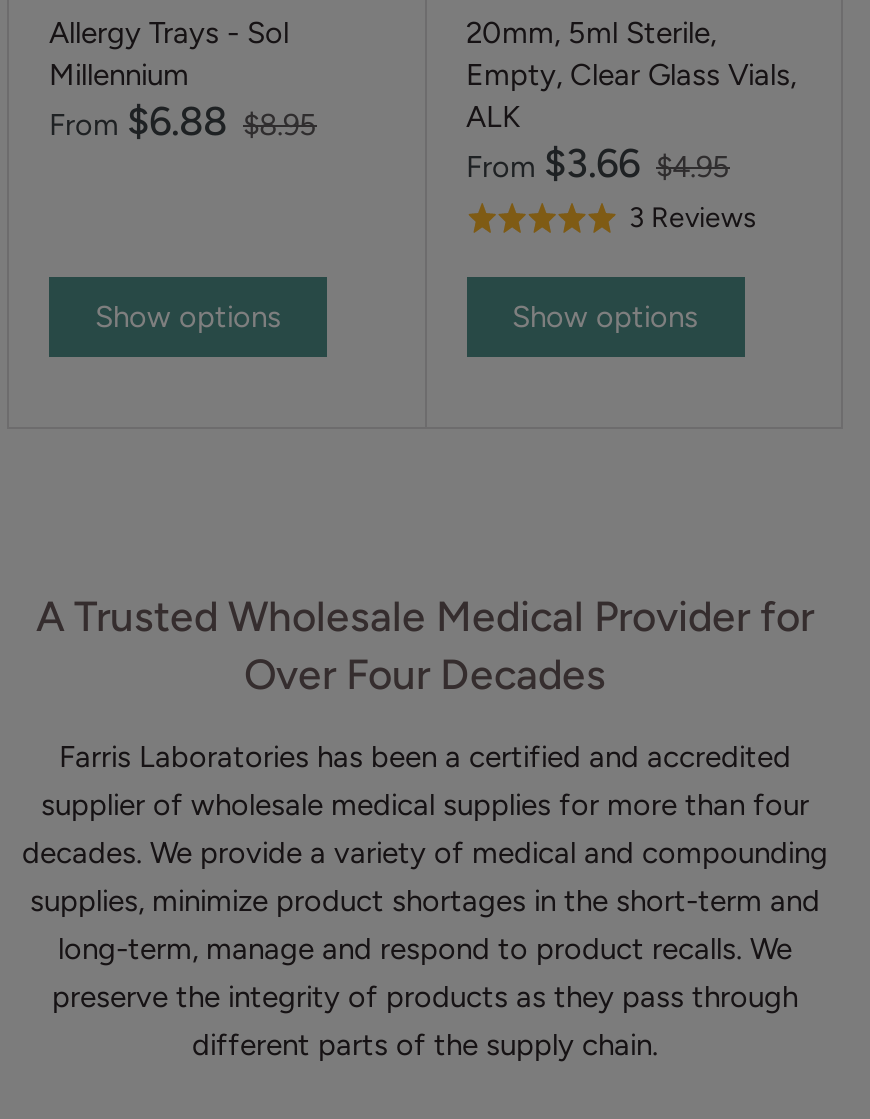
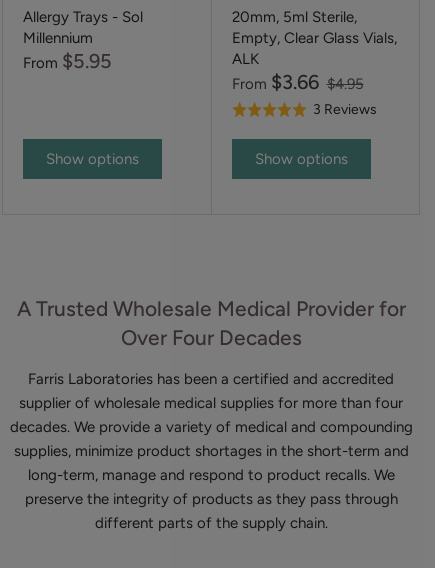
- From $6.88 $8.95
+ From $5.95
